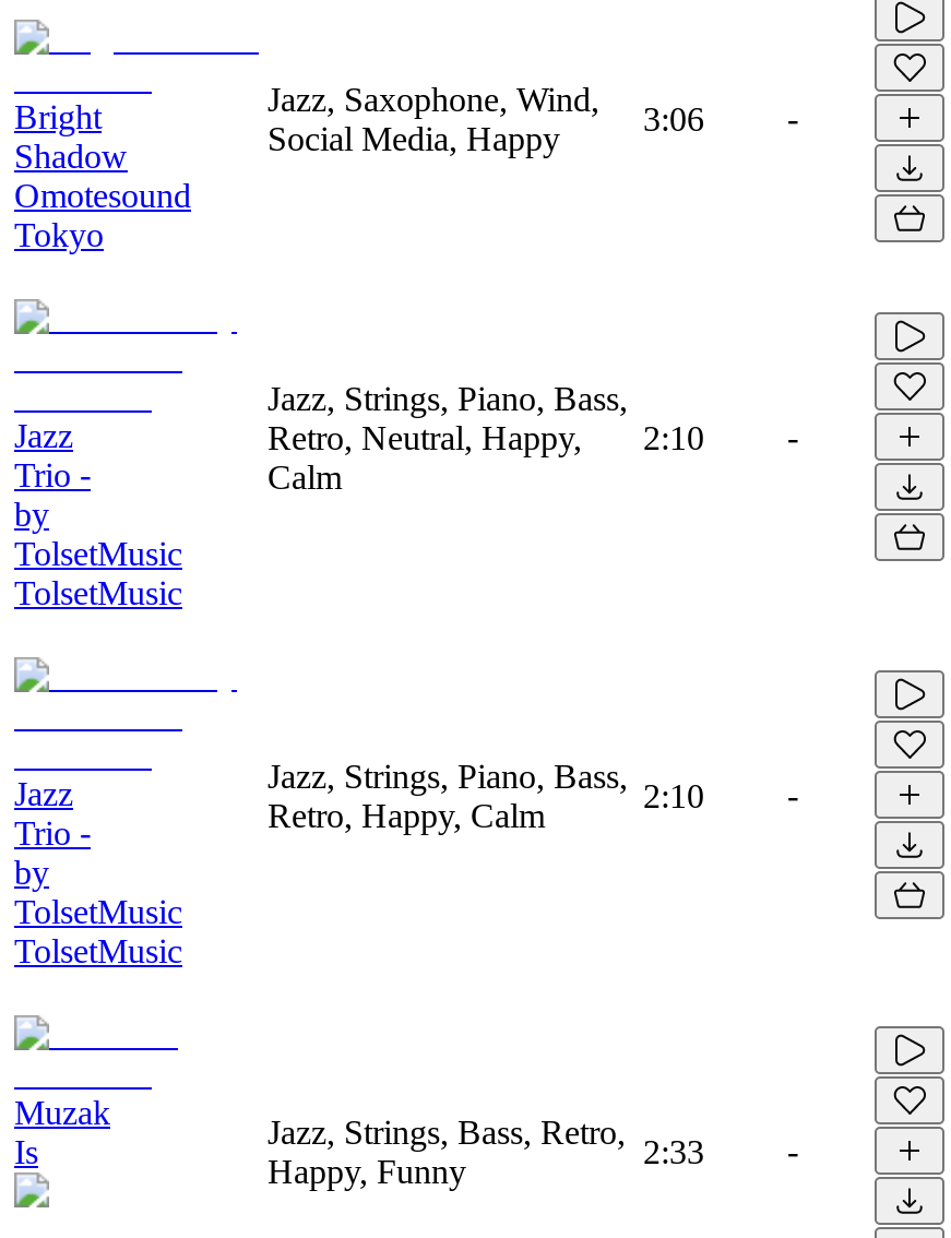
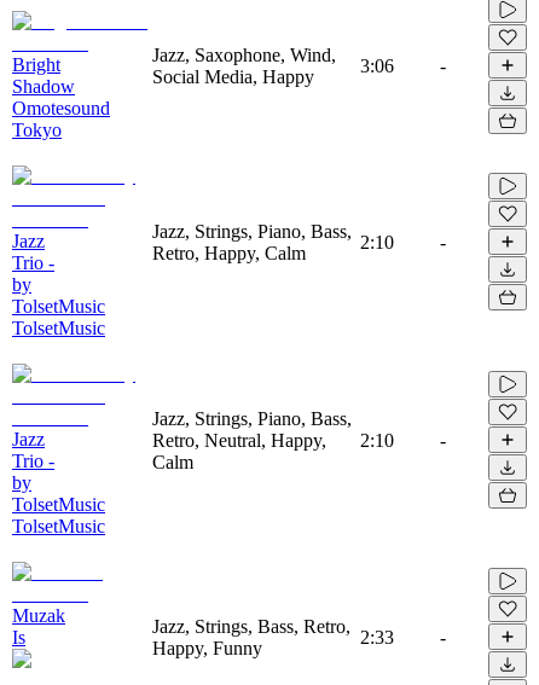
moved down: Retro, Neutral, Happy, | Calm

moved up: Retro, Happy, Calm
